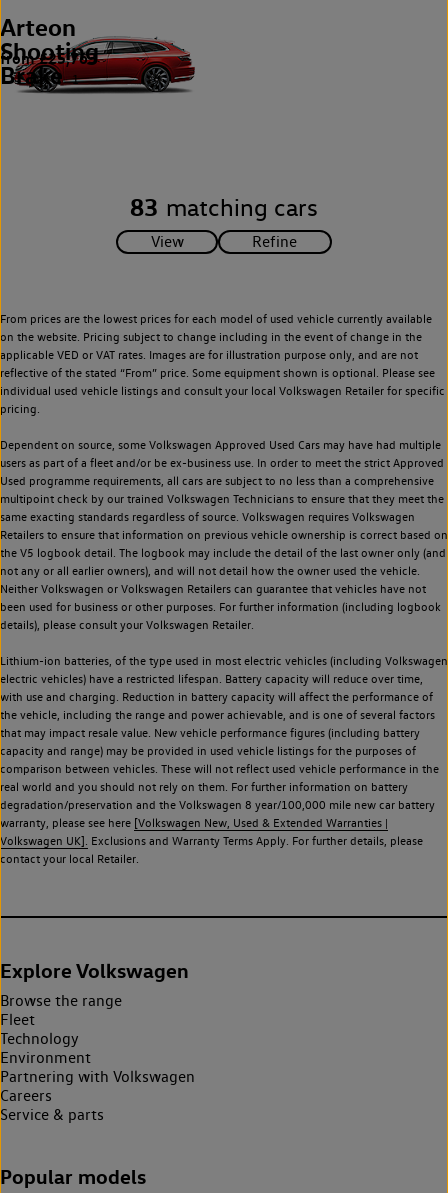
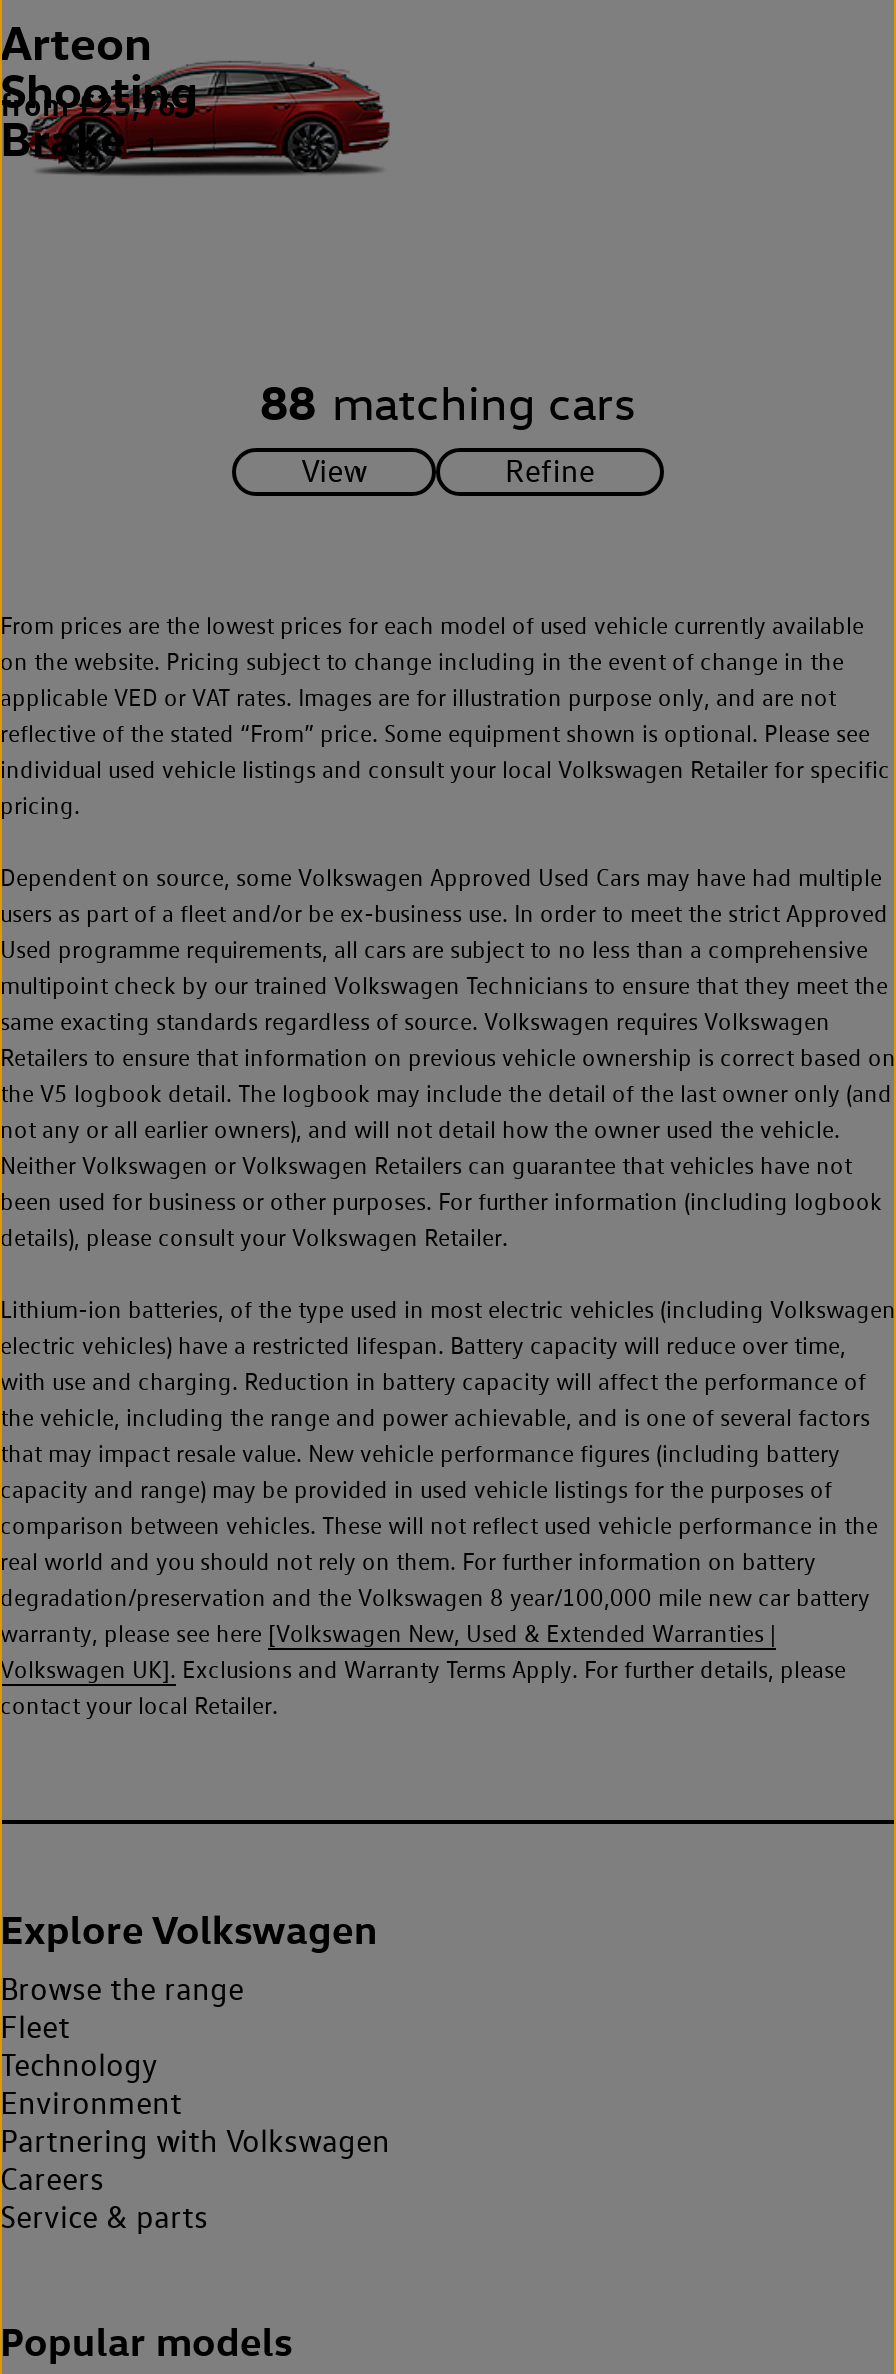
- 83 matching cars
+ 88 matching cars
